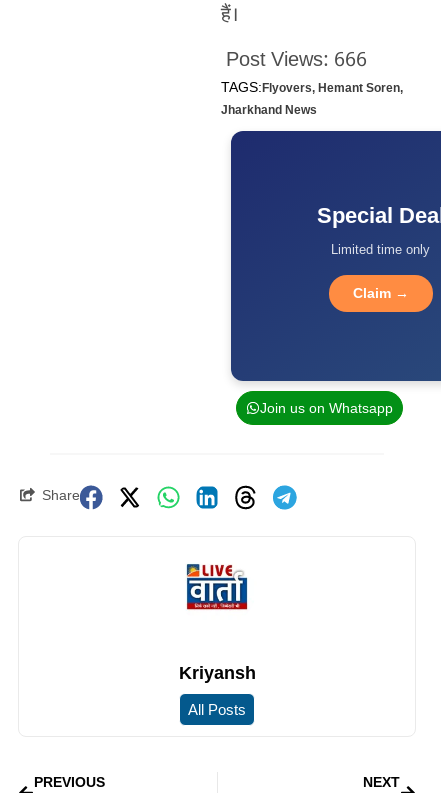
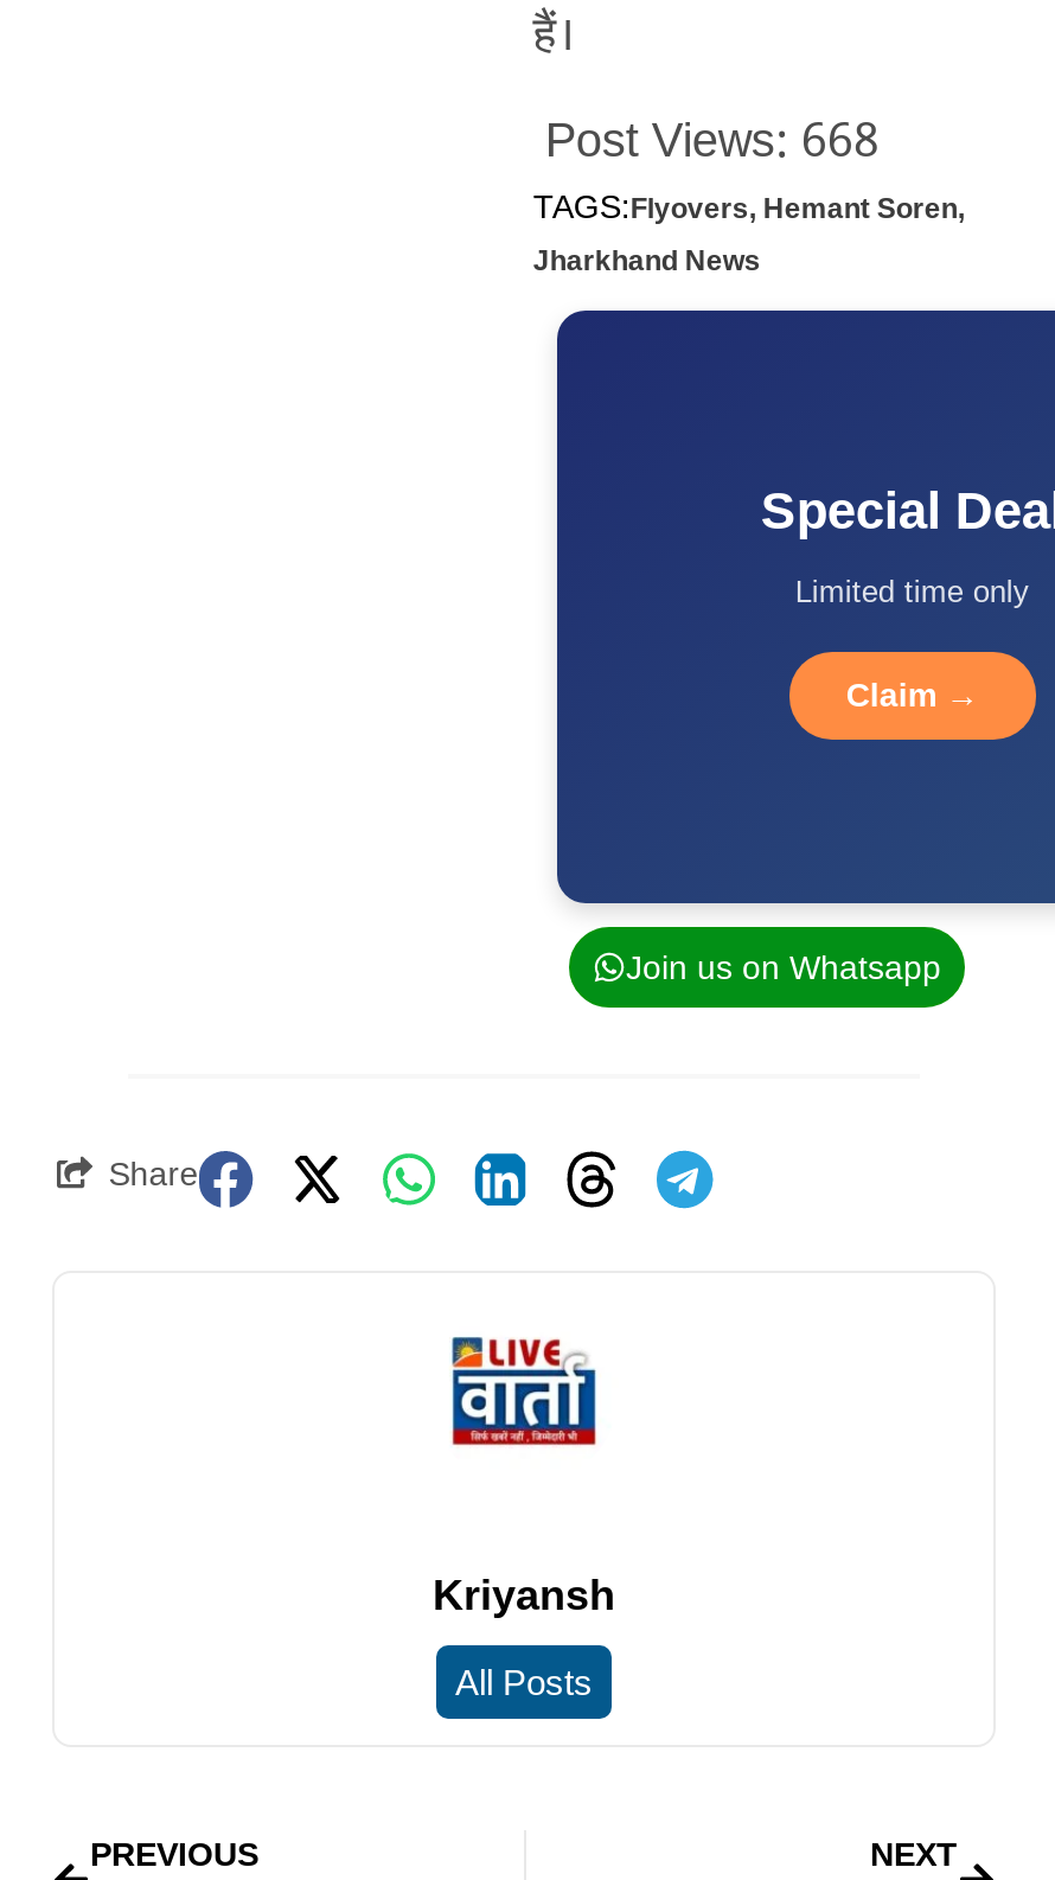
- Post Views: 666
+ Post Views: 668
